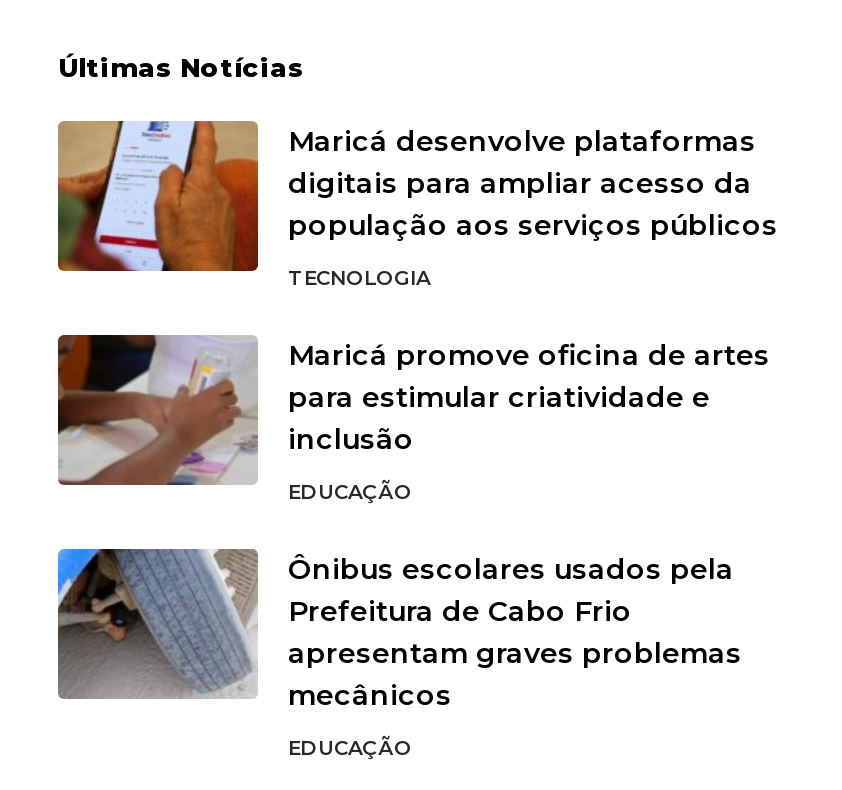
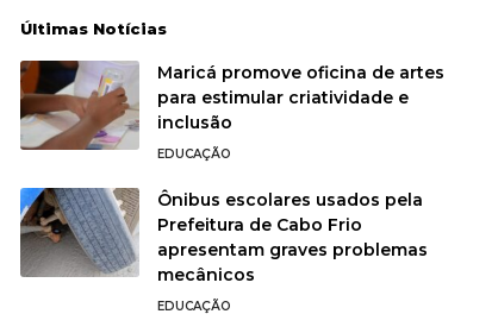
- [image]
- Maricá desenvolve plataformas
- digitais para ampliar acesso da
- população aos serviços públicos
- TECNOLOGIA
